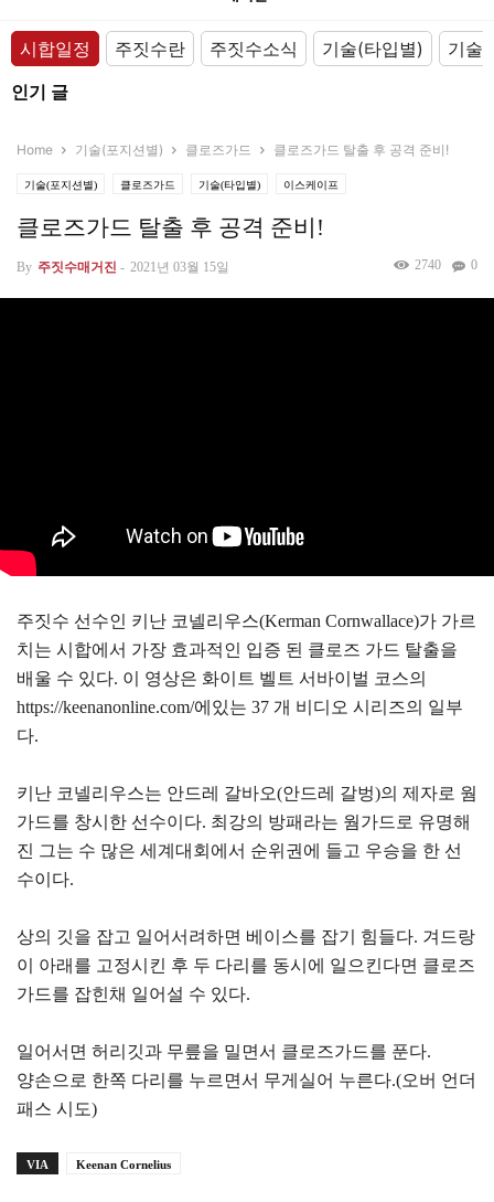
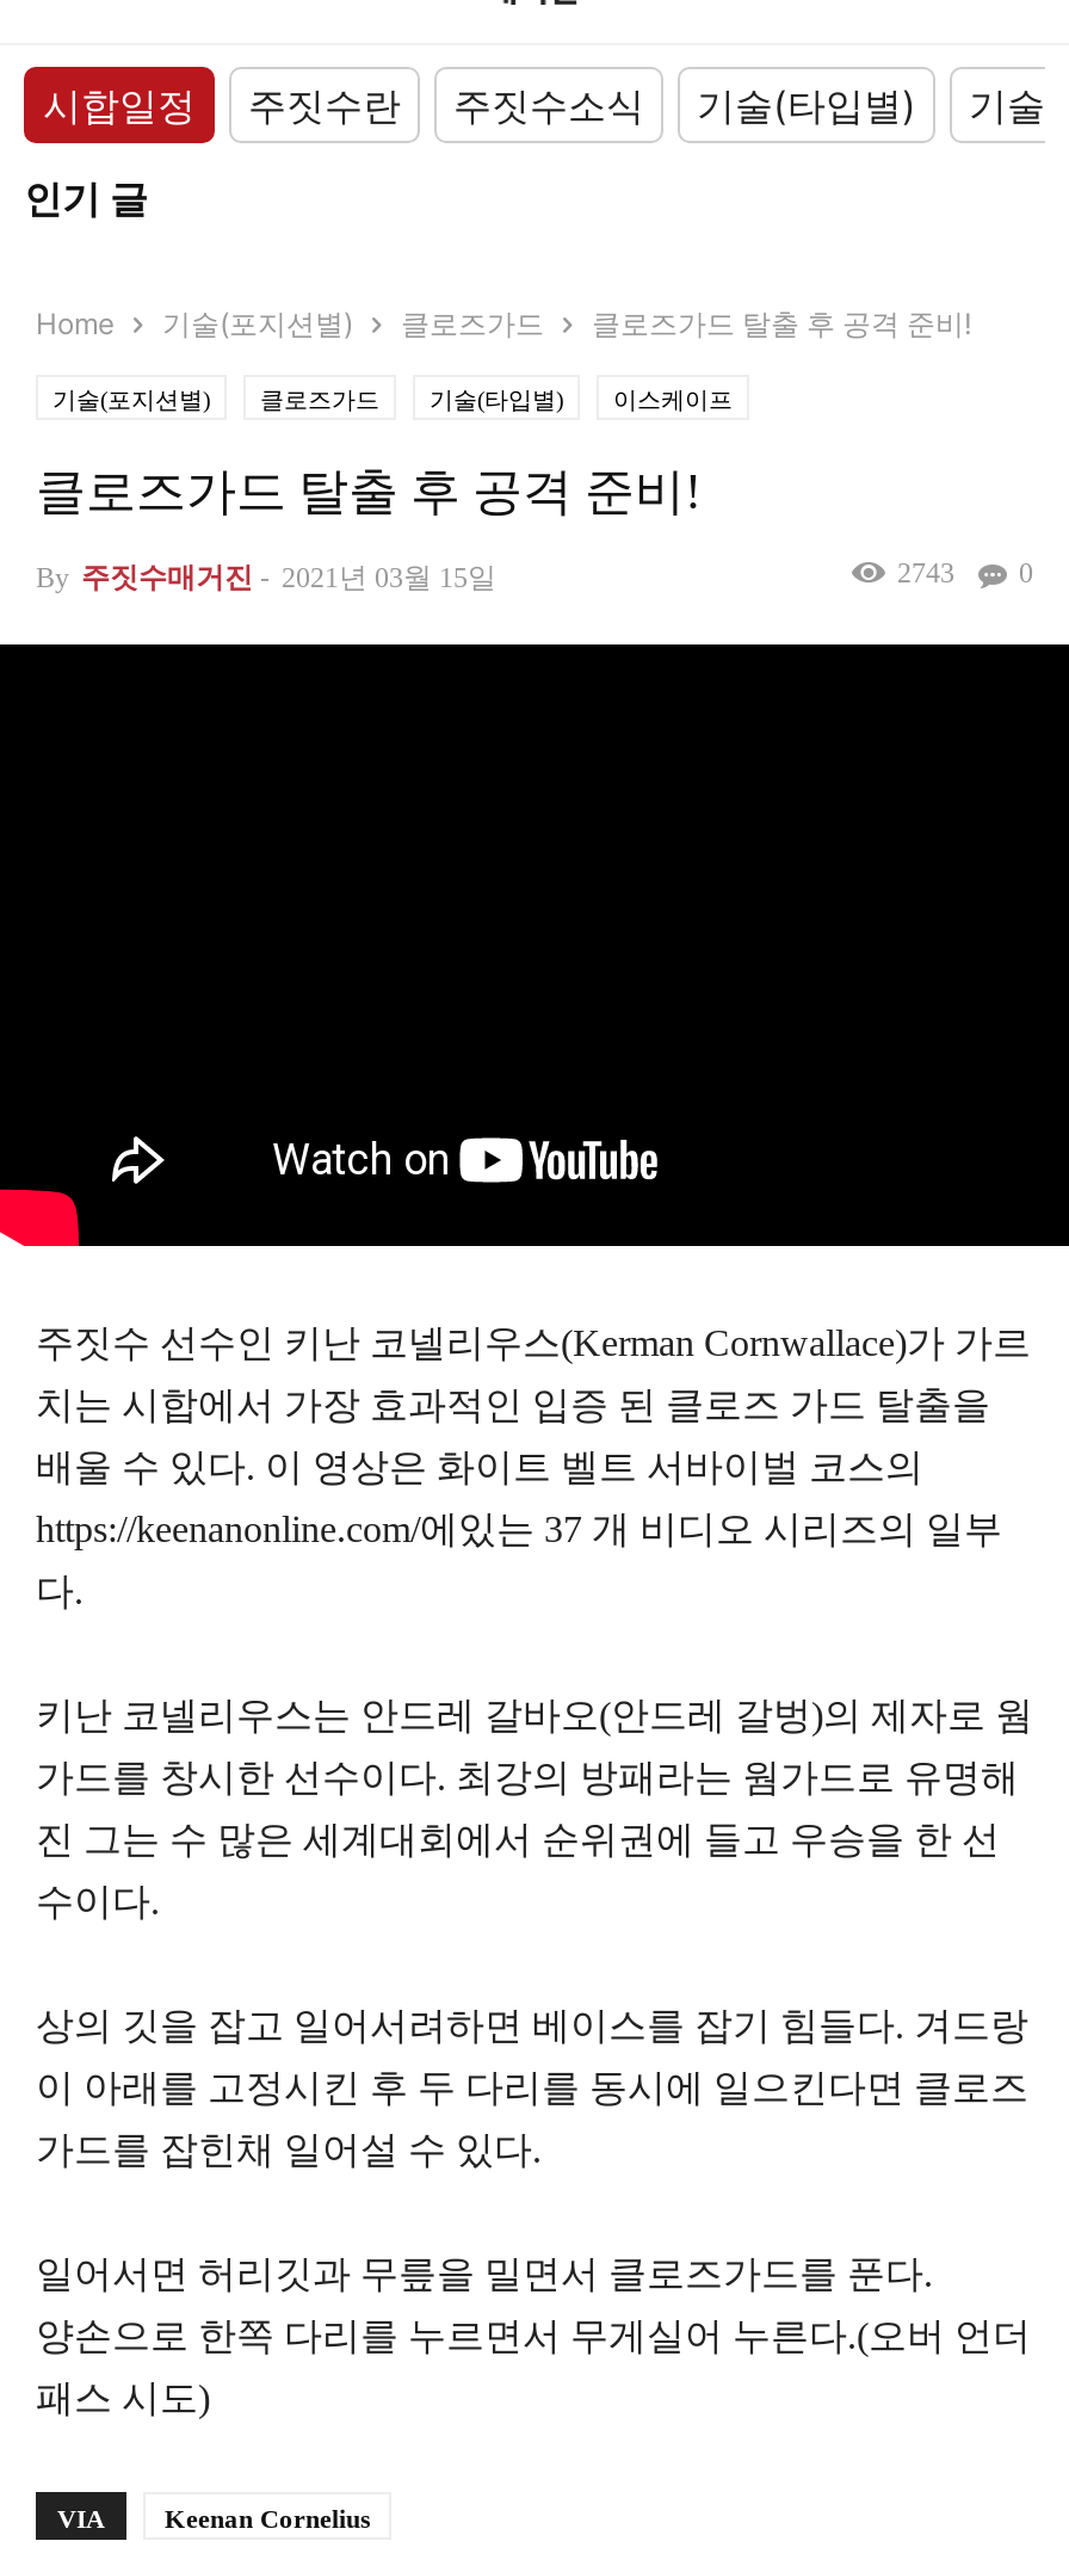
- 2740 0
+ 2743 0
